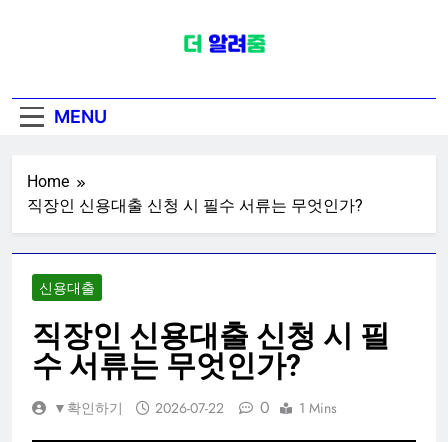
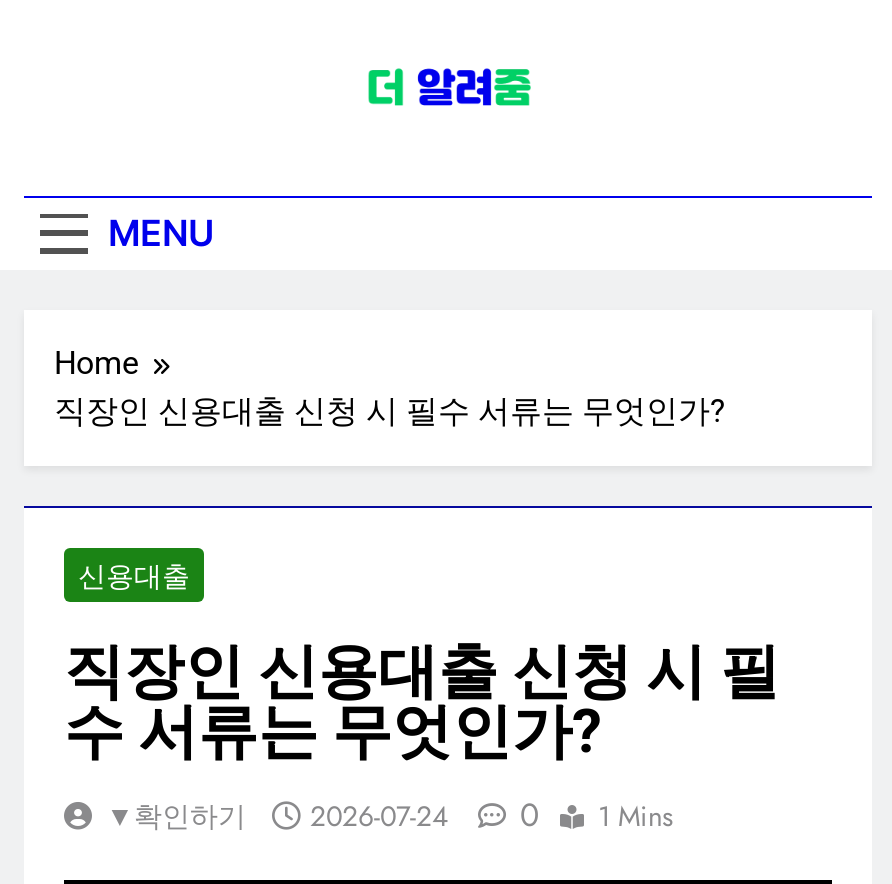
- 2026-07-22
+ 2026-07-24
